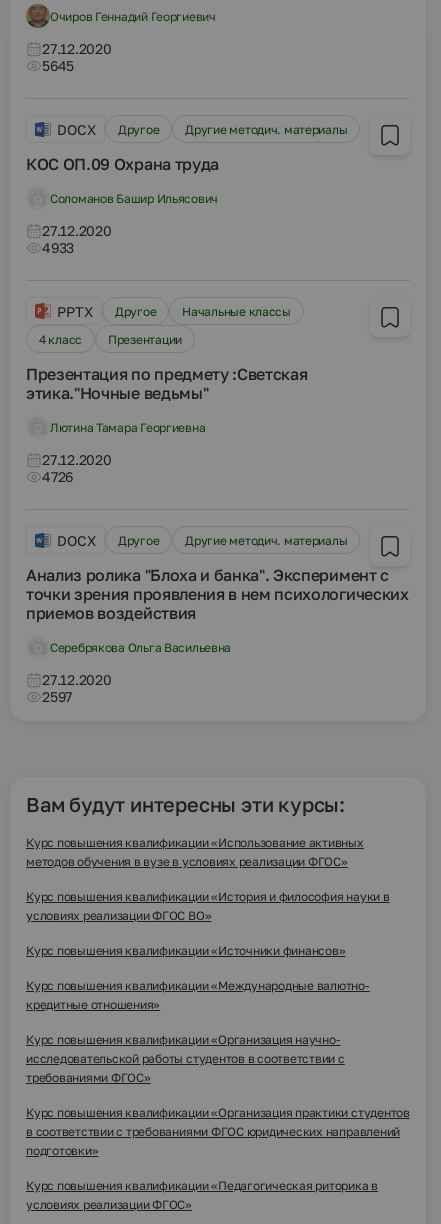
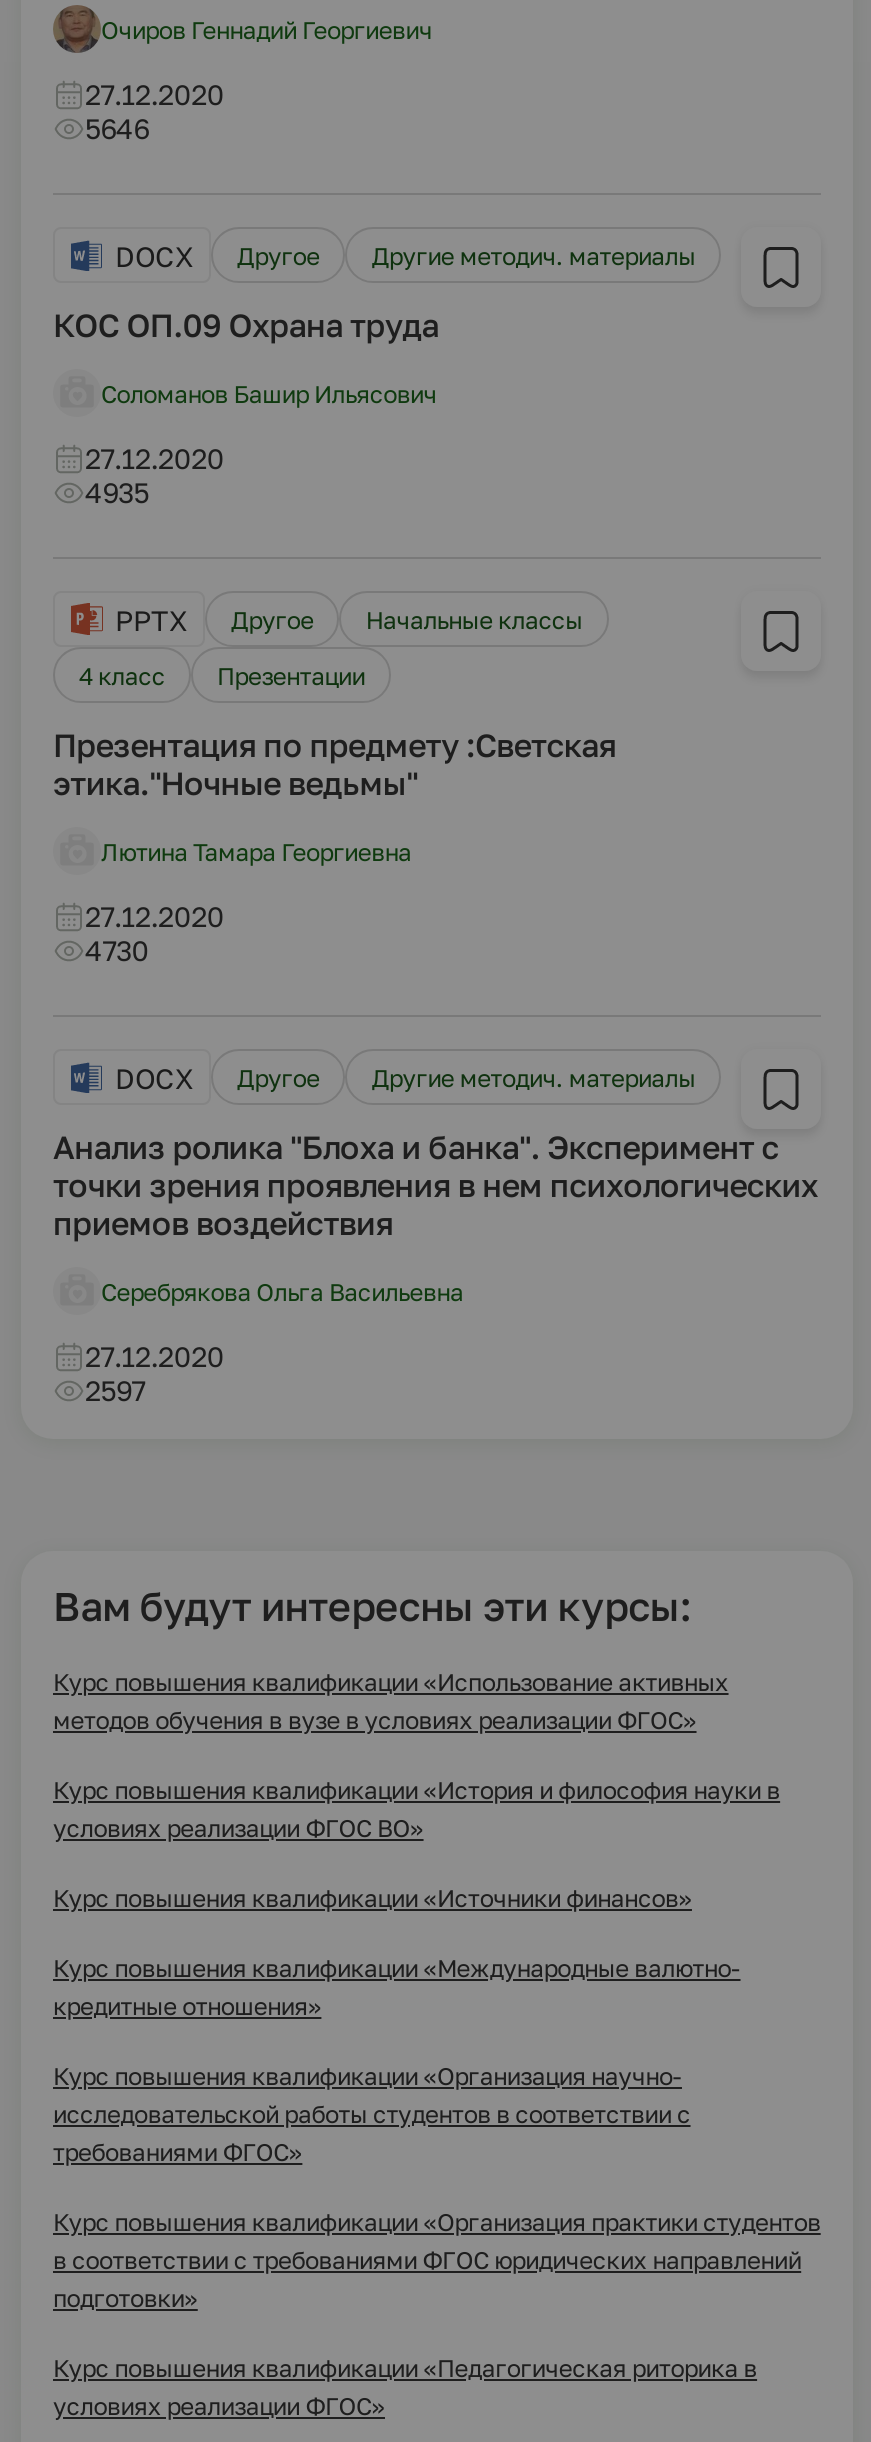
- 5645
+ 5646

- 4933
+ 4935

- 4726
+ 4730
